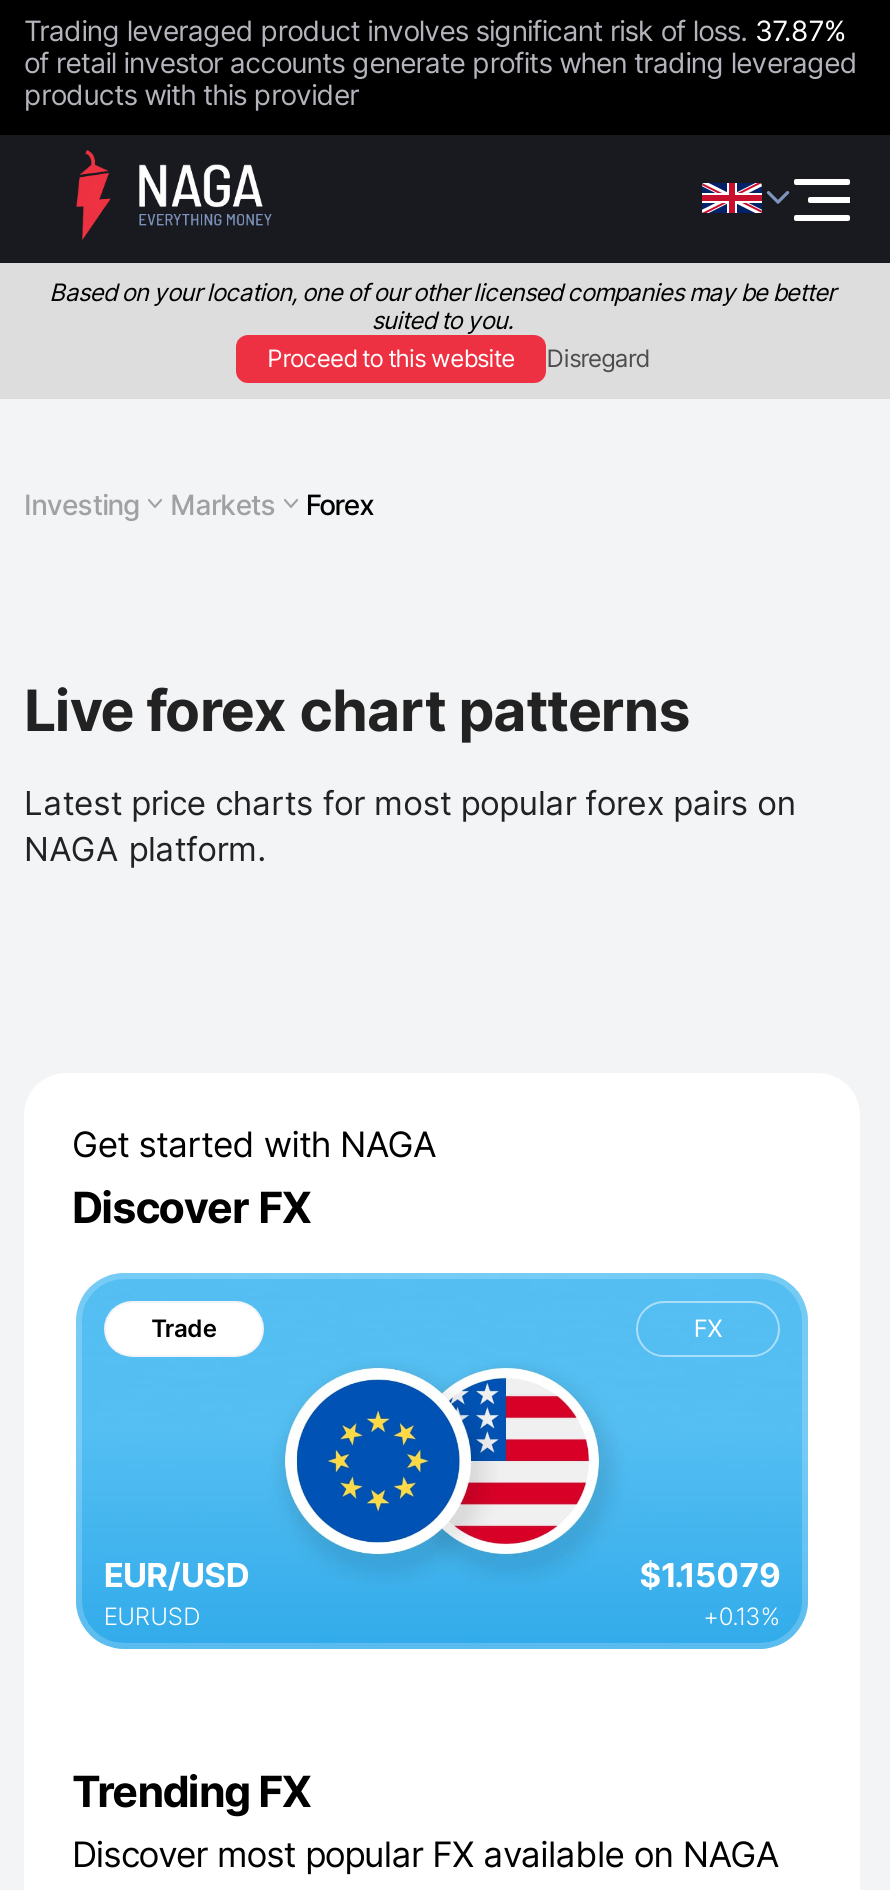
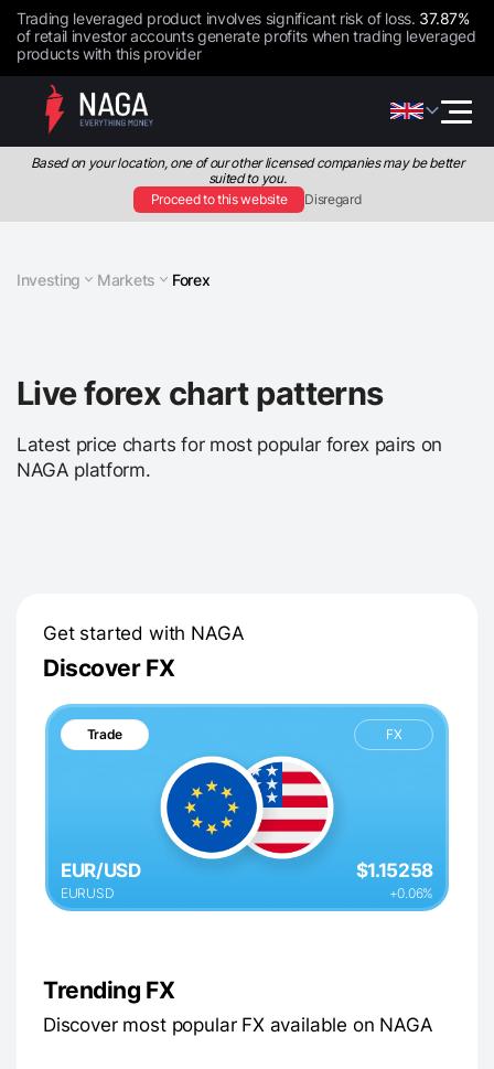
- $1.15079
+ $1.15258

- +0.13%
+ +0.06%
